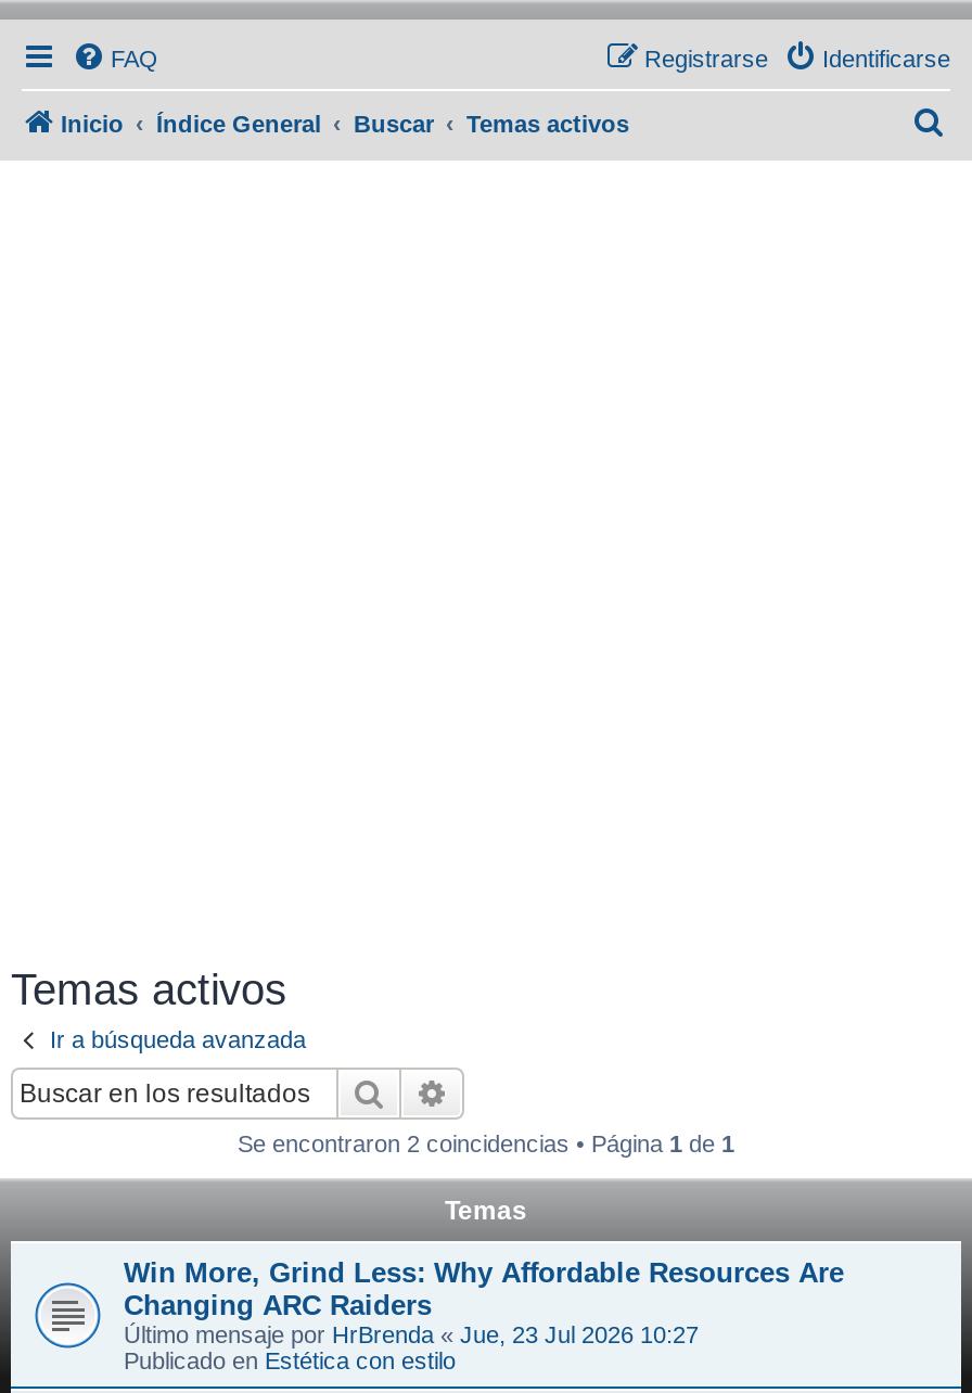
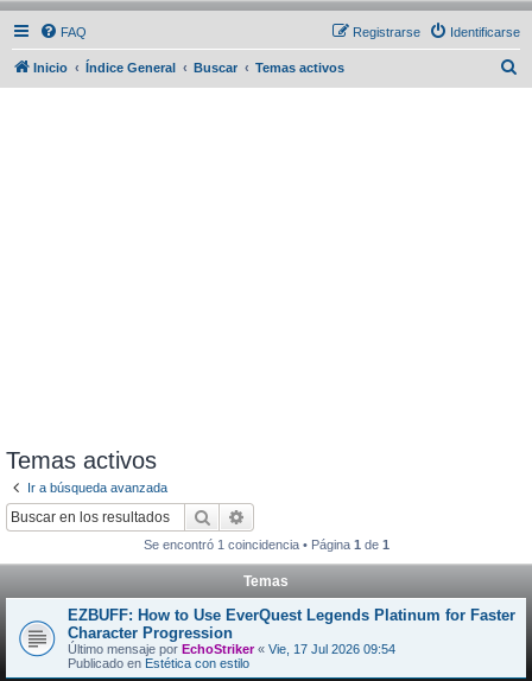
- Se encontraron 2 coincidencias • Página 1 de 1
+ Se encontró 1 coincidencia • Página 1 de 1

- Win More, Grind Less: Why Affordable Resources Are
- Changing ARC Raiders
- Último mensaje por HrBrenda «Jue, 23 Jul 2026 10:27
+ EZBUFF: How to Use EverQuest Legends Platinum for Faster
+ Character Progression
+ Último mensaje por EchoStriker «Vie, 17 Jul 2026 09:54
